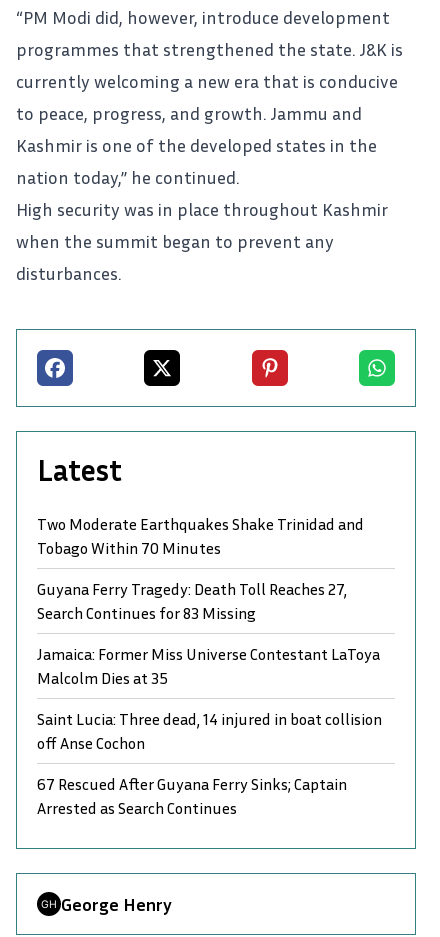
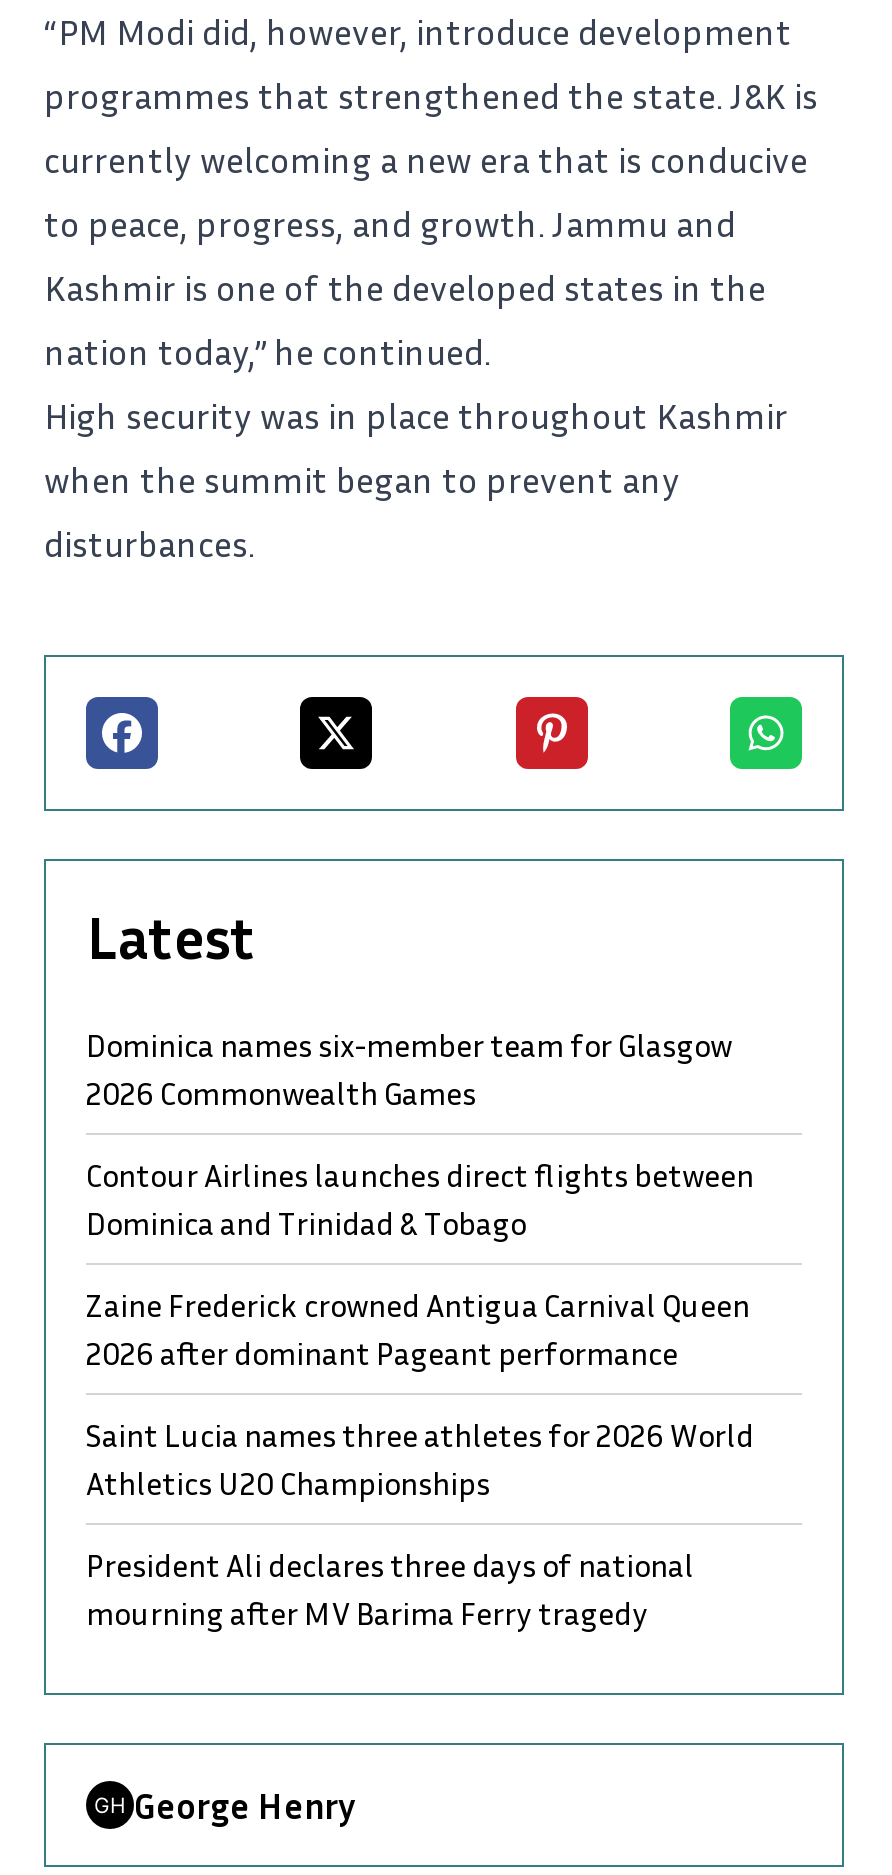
- Two Moderate Earthquakes Shake Trinidad and
- Tobago Within 70 Minutes
+ Dominica names six-member team for Glasgow
+ 2026 Commonwealth Games

- Guyana Ferry Tragedy: Death Toll Reaches 27,
- Search Continues for 83 Missing
+ Contour Airlines launches direct flights between
+ Dominica and Trinidad & Tobago

- Jamaica: Former Miss Universe Contestant LaToya
- Malcolm Dies at 35
+ Zaine Frederick crowned Antigua Carnival Queen
+ 2026 after dominant Pageant performance

- Saint Lucia: Three dead, 14 injured in boat collision
- off Anse Cochon
+ Saint Lucia names three athletes for 2026 World
+ Athletics U20 Championships

- 67 Rescued After Guyana Ferry Sinks; Captain
- Arrested as Search Continues
+ President Ali declares three days of national
+ mourning after MV Barima Ferry tragedy
